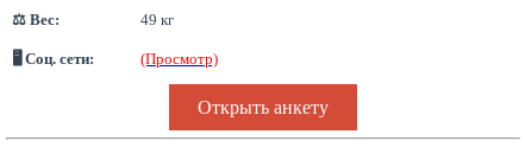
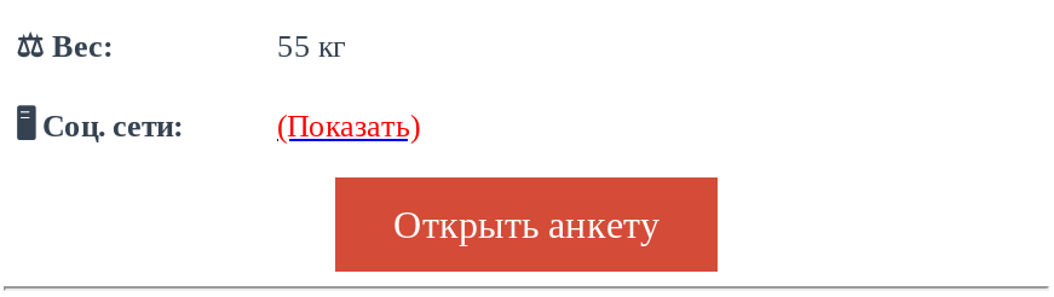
- 49 кг
+ 55 кг

- (Просмотр)
+ (Показать)
